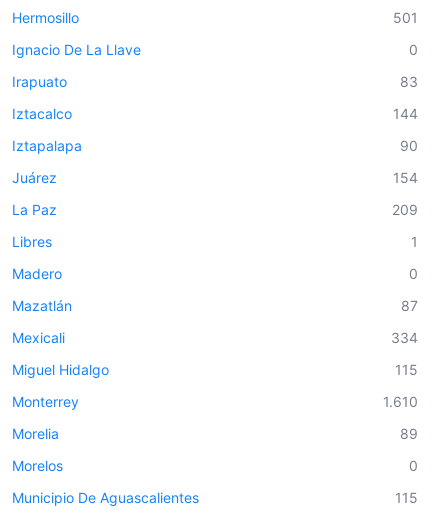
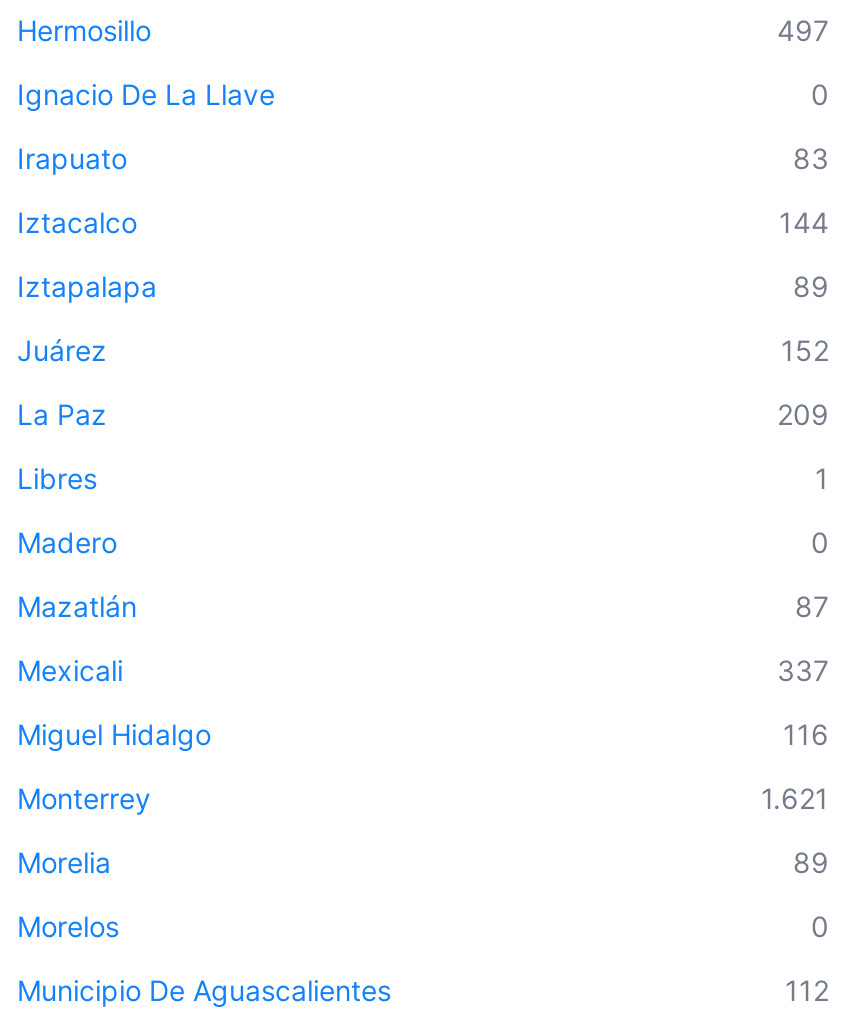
- 501
+ 497

- 90
+ 89

- 154
+ 152

- 334
+ 337

- 115
+ 116

- 1.610
+ 1.621

- 115
+ 112
